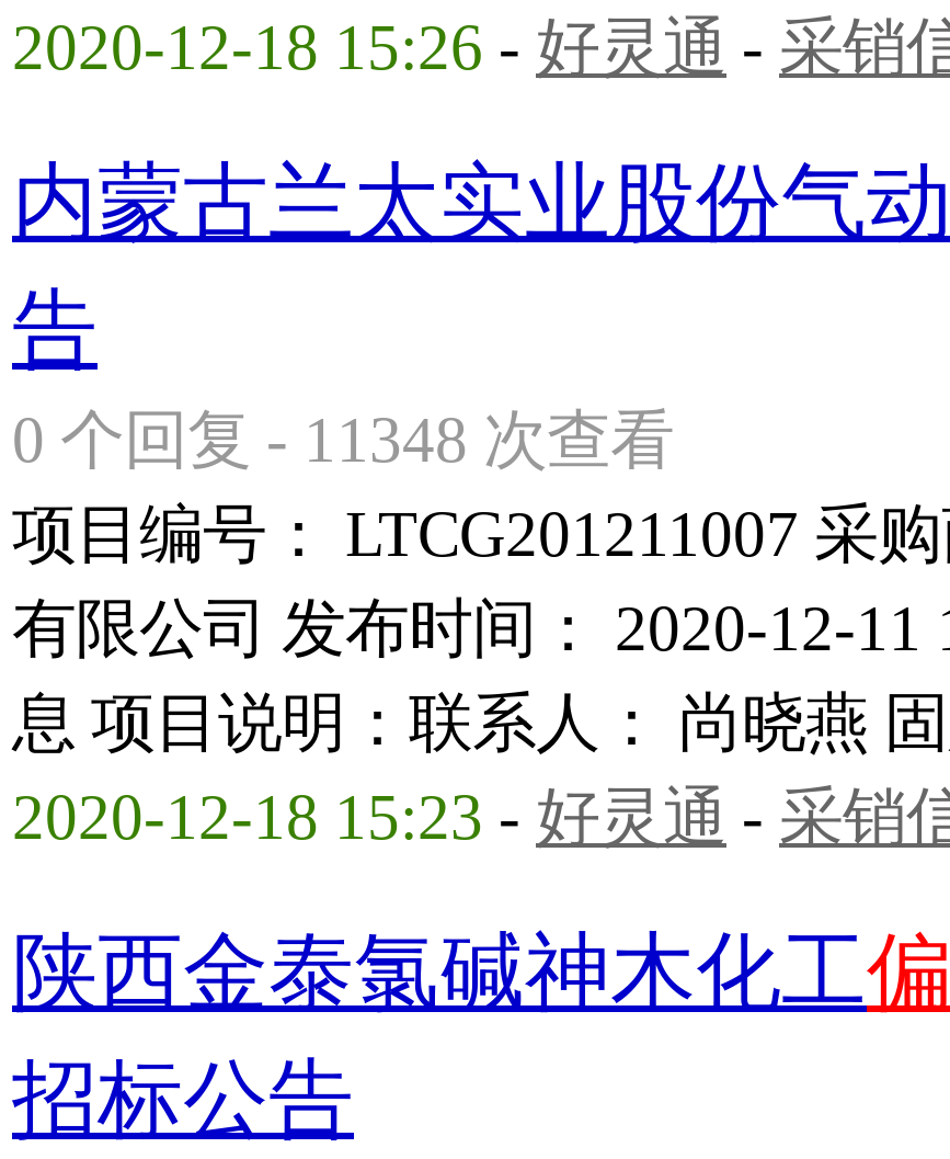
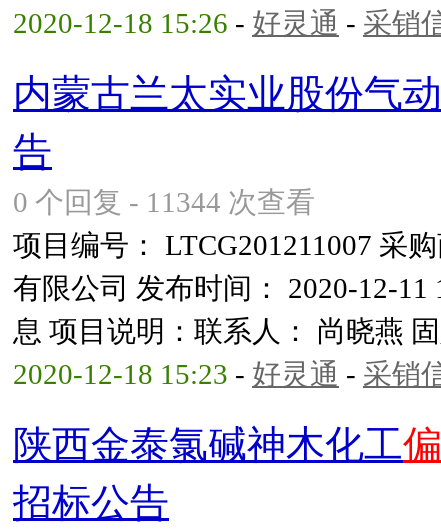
- 0 个回复 - 11348 次查看
+ 0 个回复 - 11344 次查看
